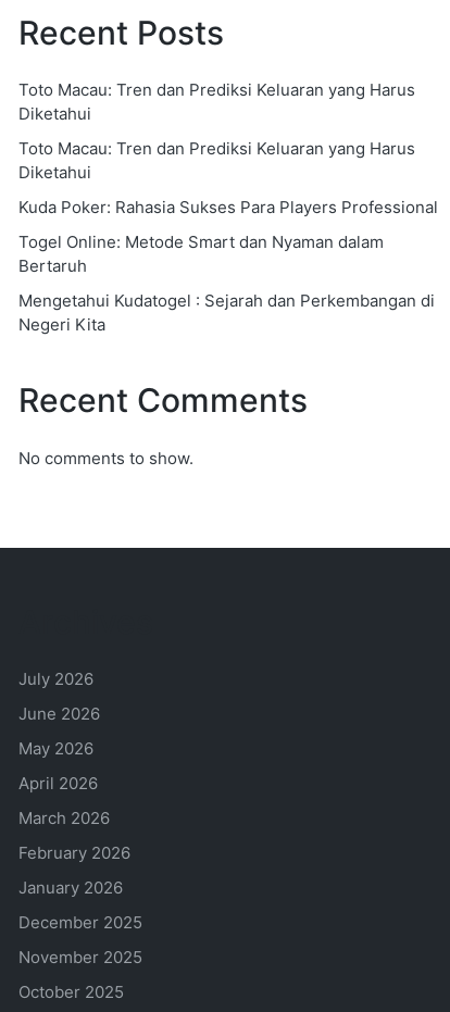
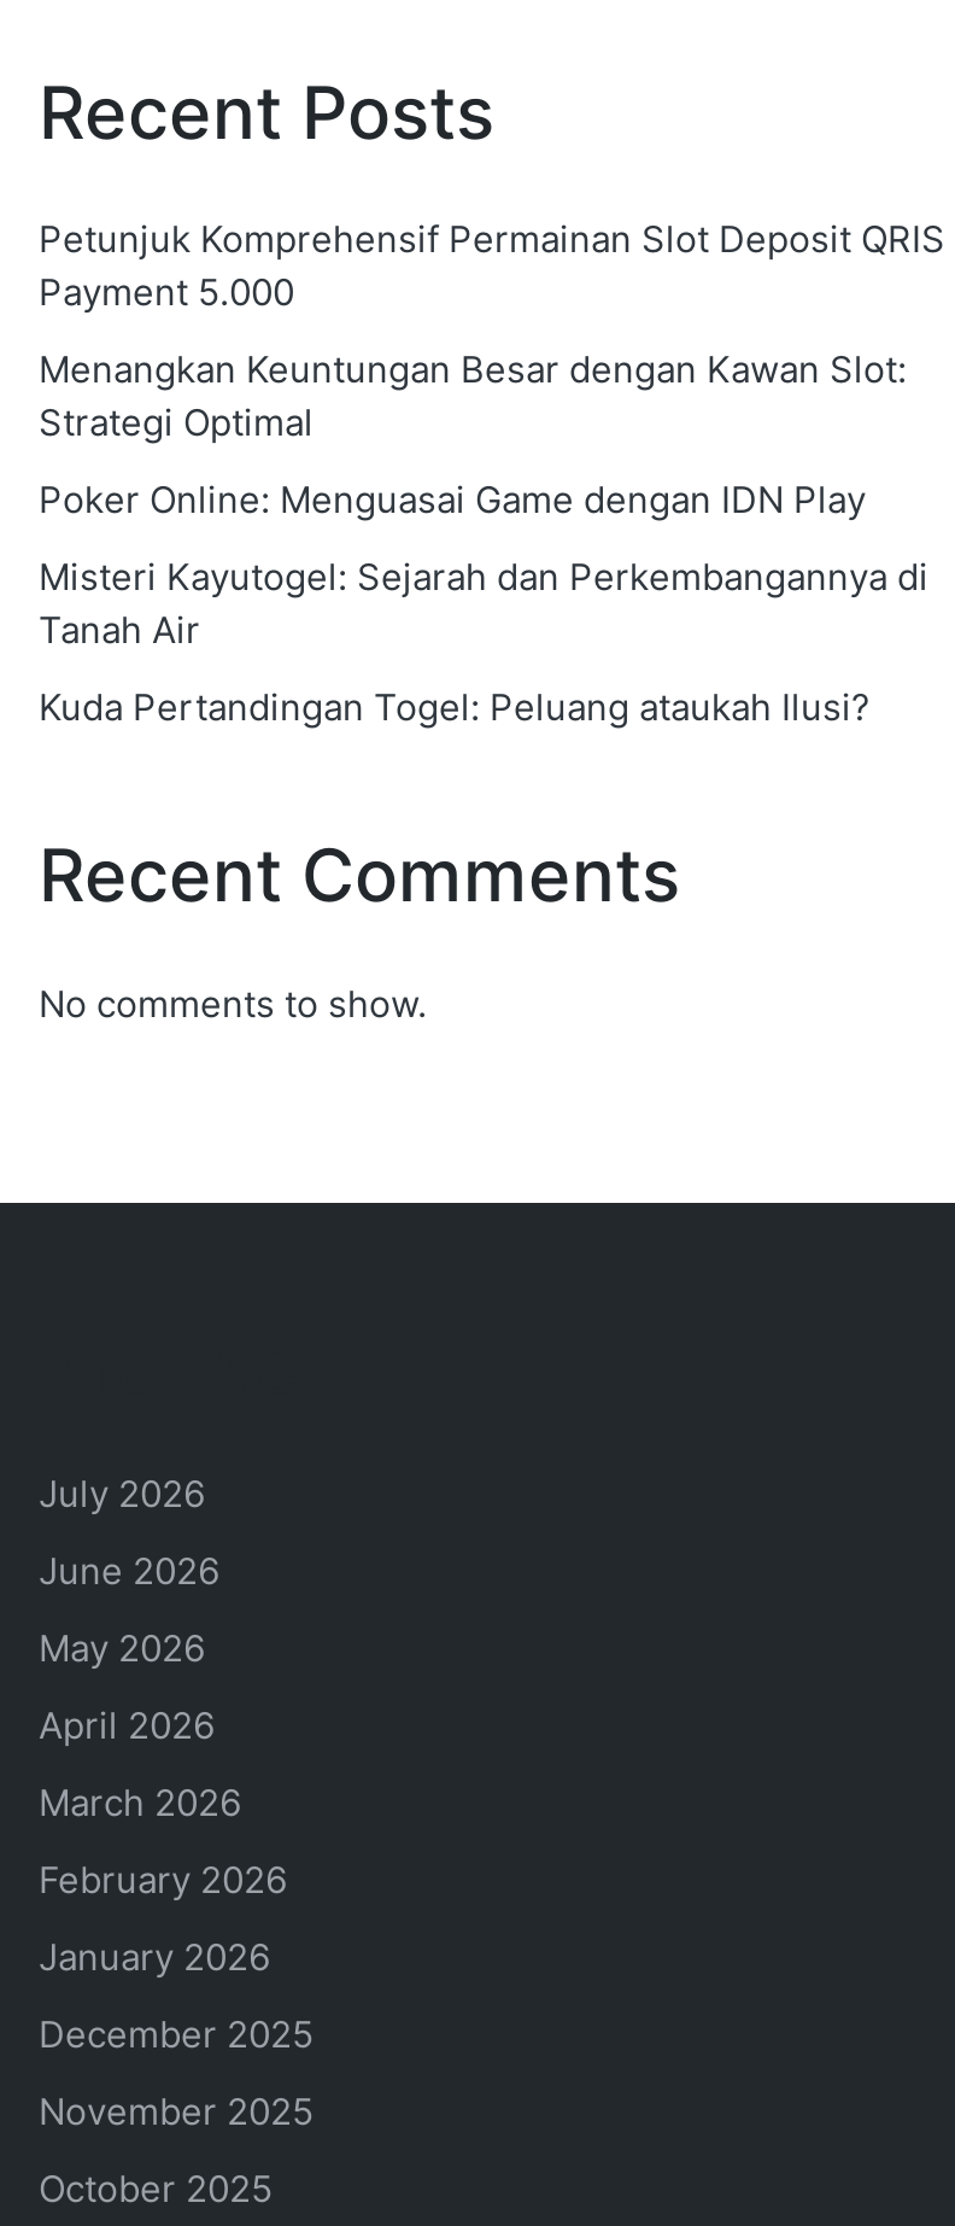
- Toto Macau: Tren dan Prediksi Keluaran yang Harus
- Diketahui
+ Petunjuk Komprehensif Permainan Slot Deposit QRIS
+ Payment 5.000

- Toto Macau: Tren dan Prediksi Keluaran yang Harus
- Diketahui
+ Menangkan Keuntungan Besar dengan Kawan Slot:
+ Strategi Optimal

- Kuda Poker: Rahasia Sukses Para Players Professional
+ Poker Online: Menguasai Game dengan IDN Play

- Togel Online: Metode Smart dan Nyaman dalam
- Bertaruh
+ Misteri Kayutogel: Sejarah dan Perkembangannya di
+ Tanah Air

- Mengetahui Kudatogel : Sejarah dan Perkembangan di
- Negeri Kita
+ Kuda Pertandingan Togel: Peluang ataukah Ilusi?
